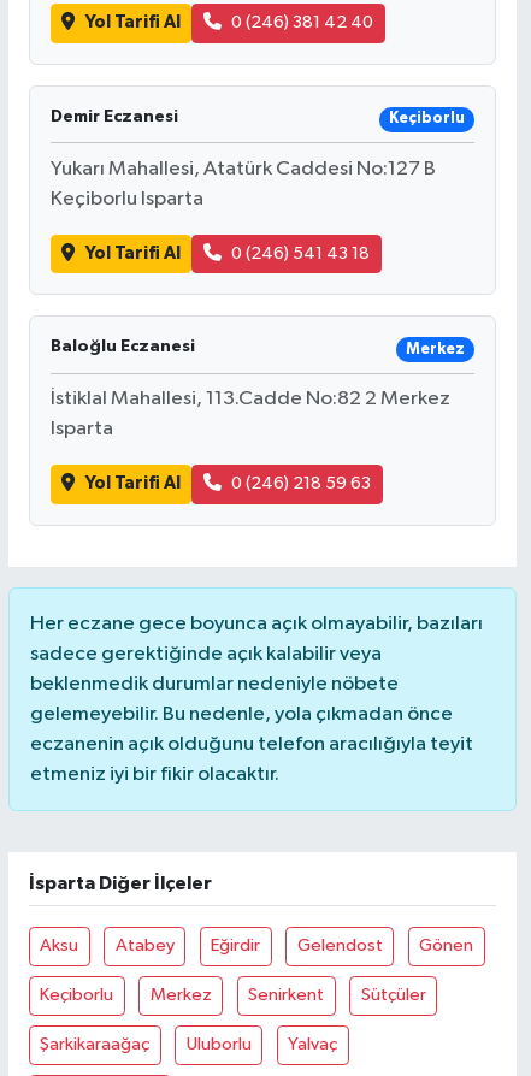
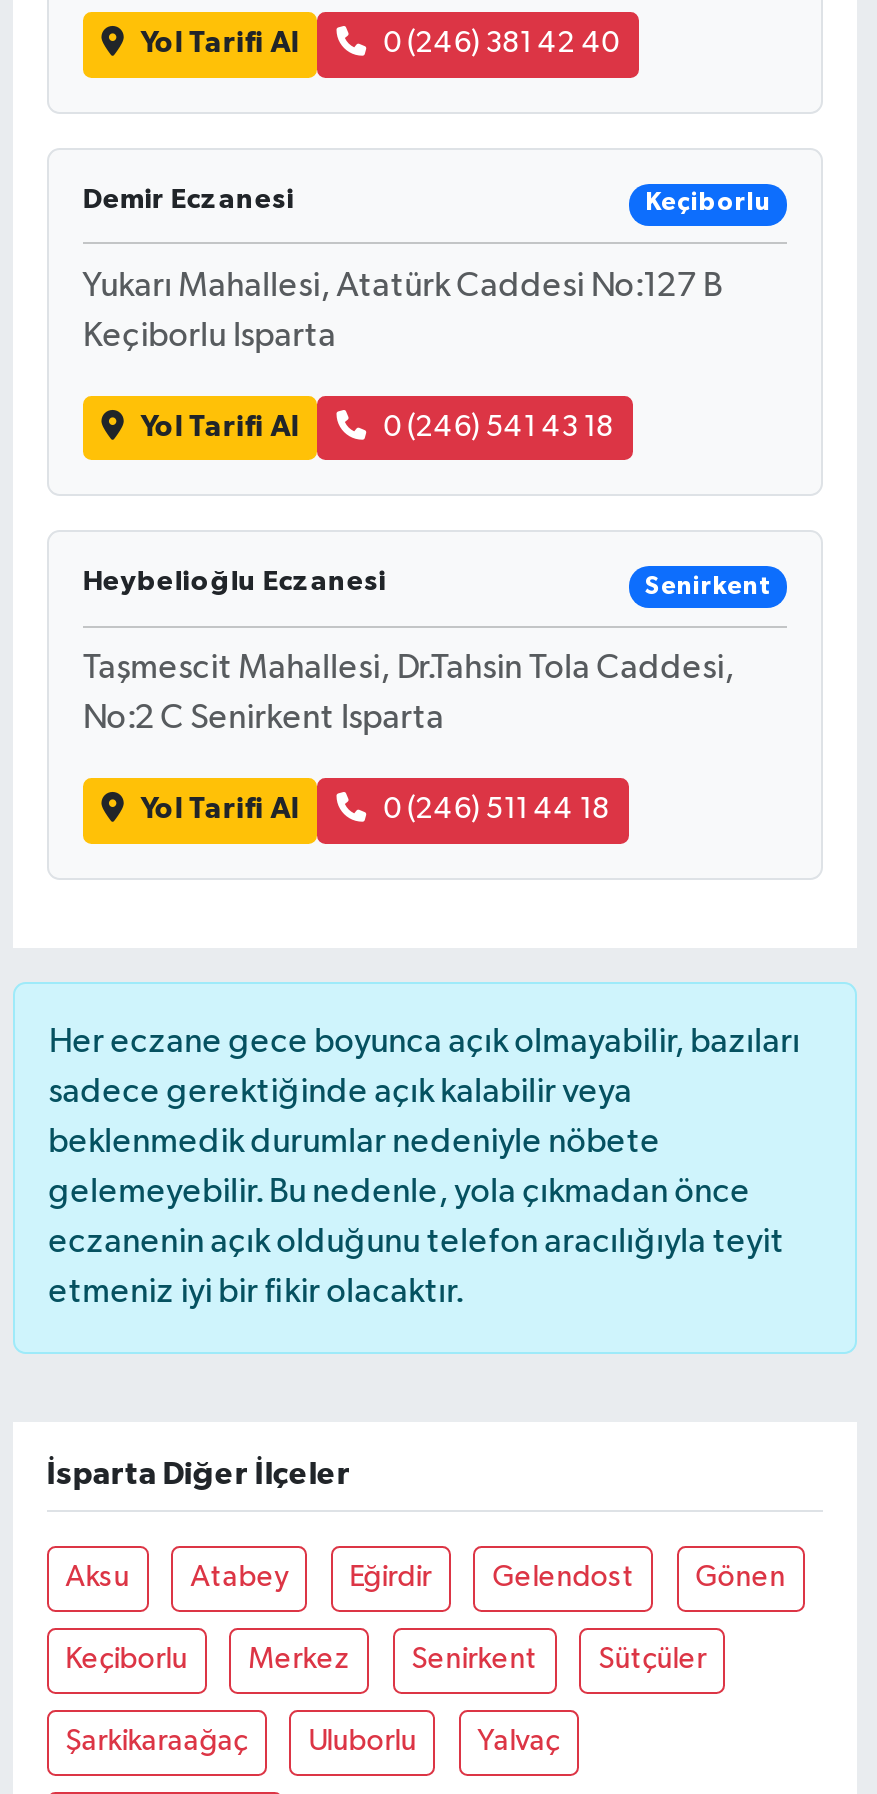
- Baloğlu Eczanesi
- Merkez
+ Heybelioğlu Eczanesi
+ Senirkent

- İstiklal Mahallesi, 113.Cadde No:82 2 Merkez
+ Taşmescit Mahallesi, Dr.Tahsin Tola Caddesi,

- Isparta
+ No:2 C Senirkent Isparta

- 0 (246) 218 59 63
+ 0 (246) 511 44 18
